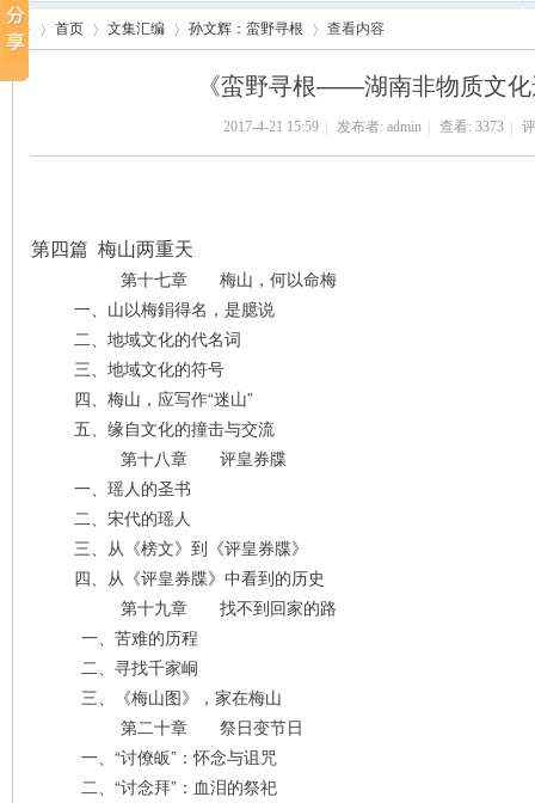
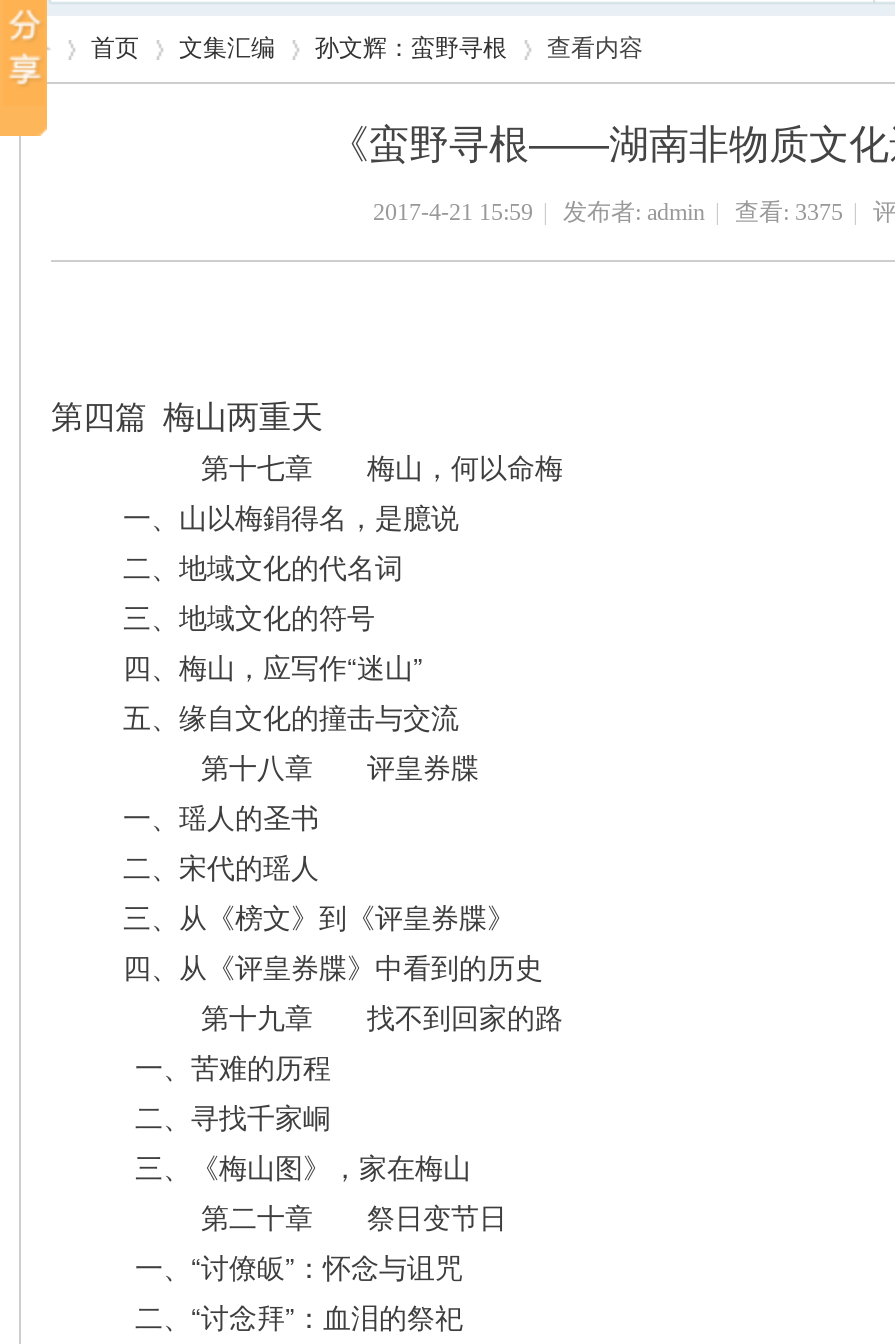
- 查看: 3373
+ 查看: 3375
